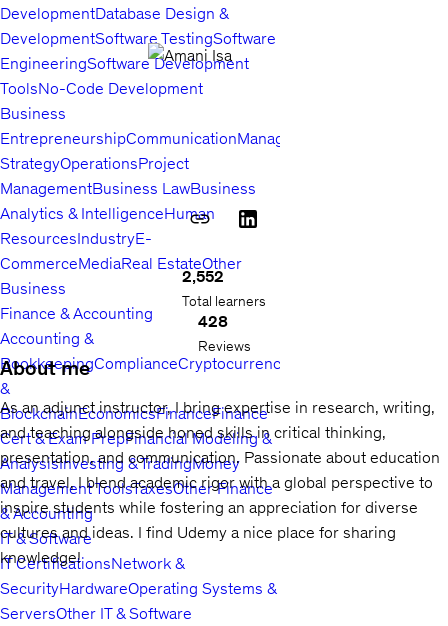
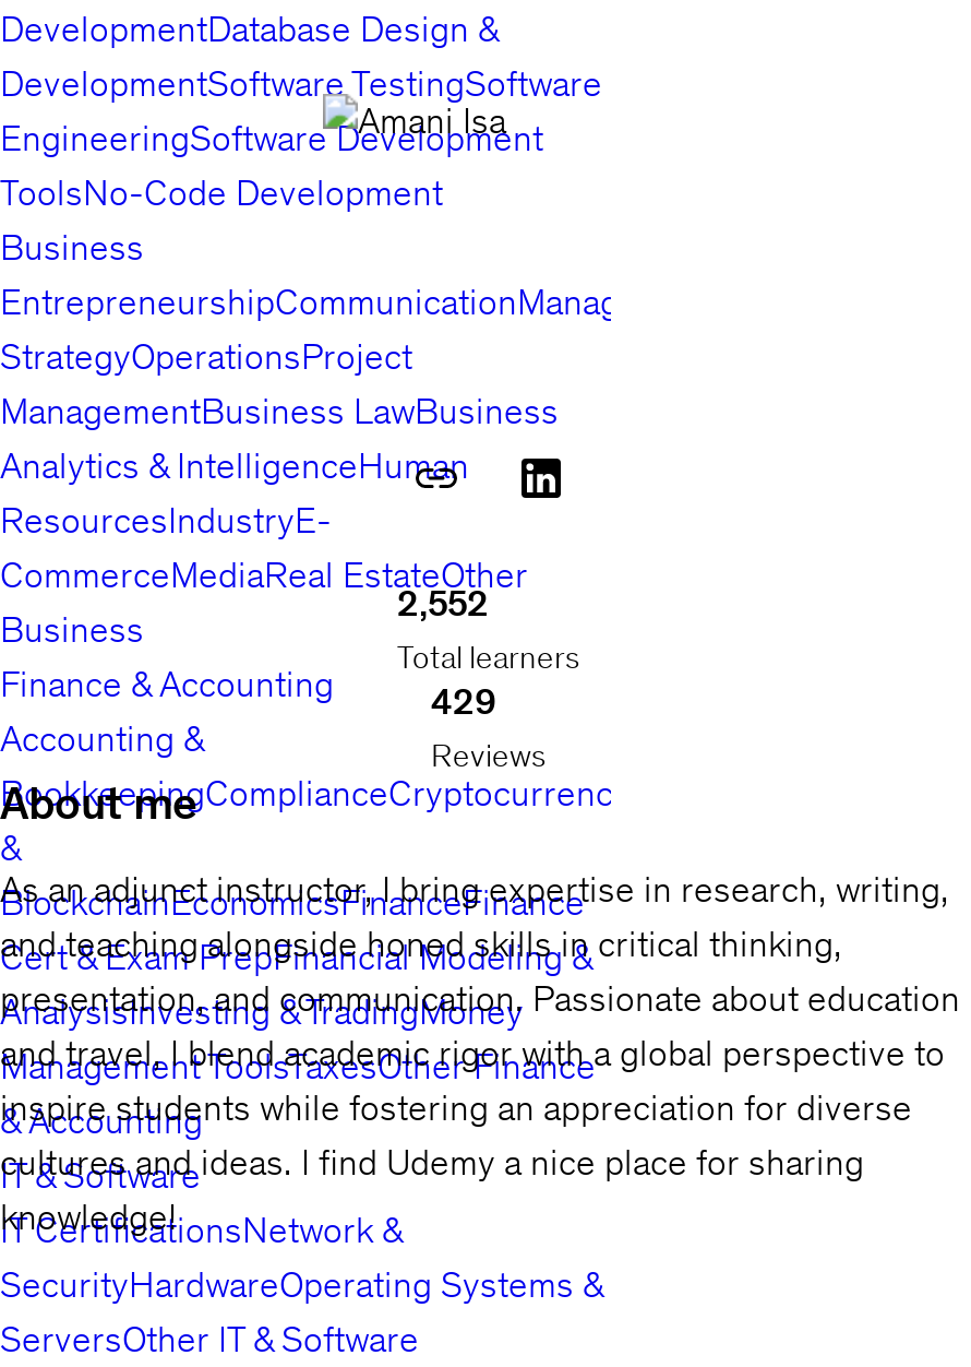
- 428
+ 429
